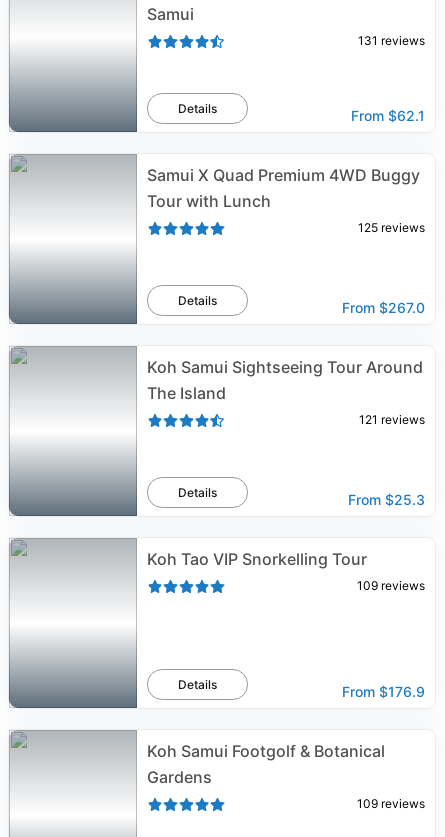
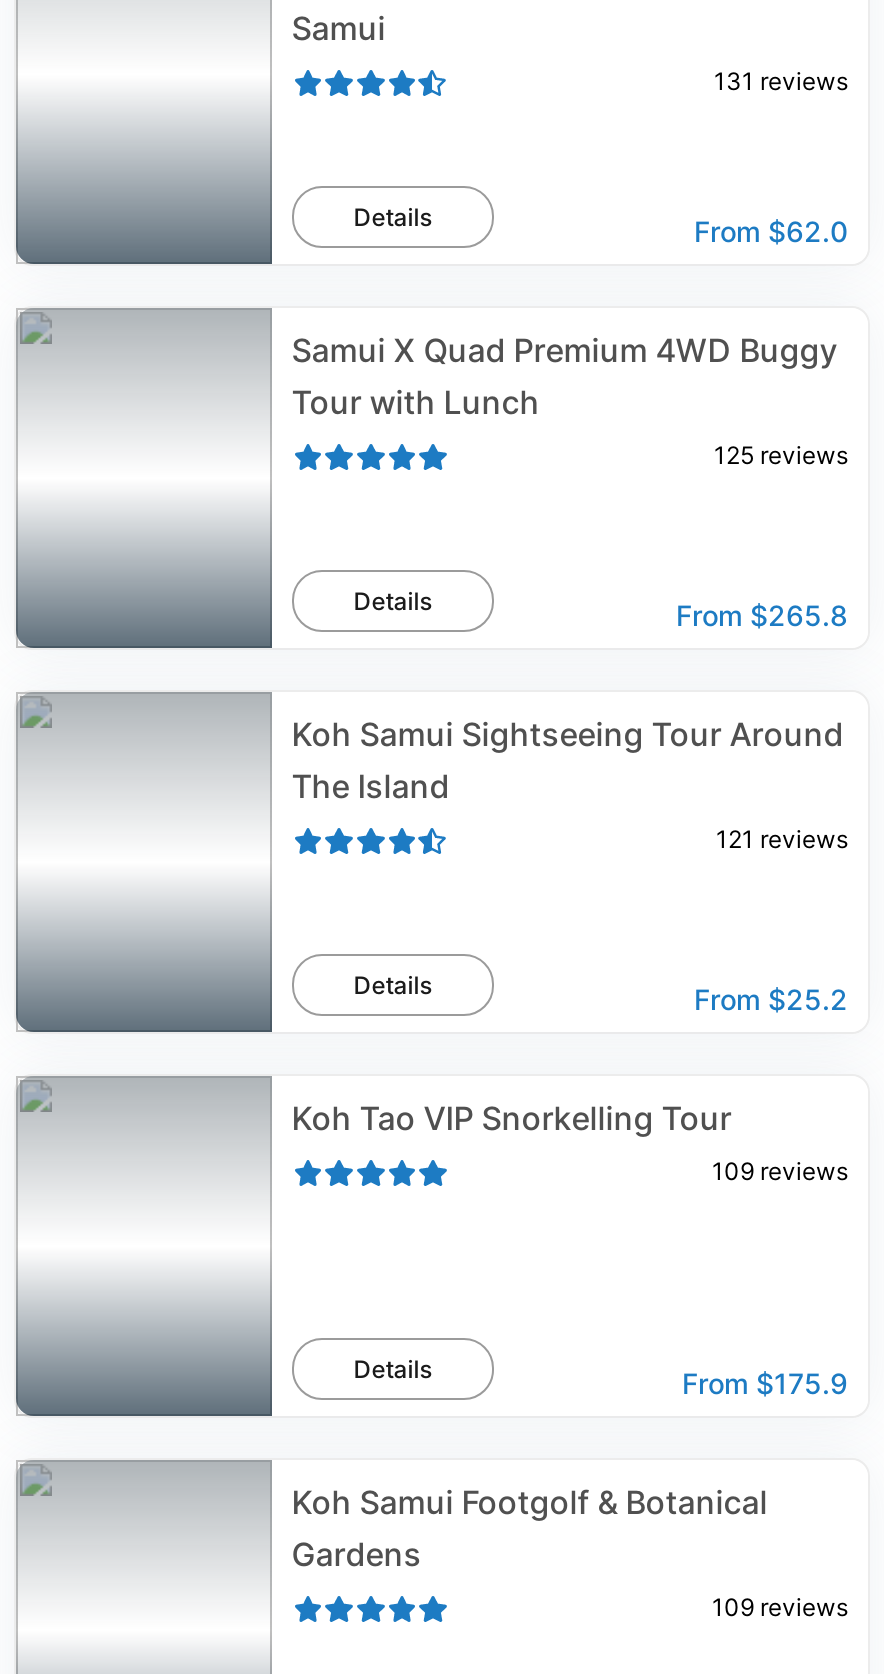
- From $62.1
+ From $62.0

- From $267.0
+ From $265.8

- From $25.3
+ From $25.2

- From $176.9
+ From $175.9
